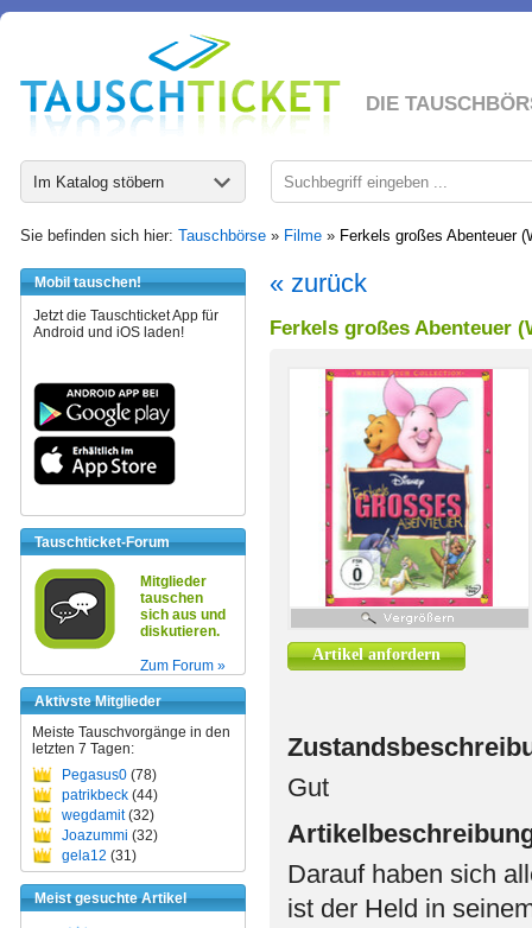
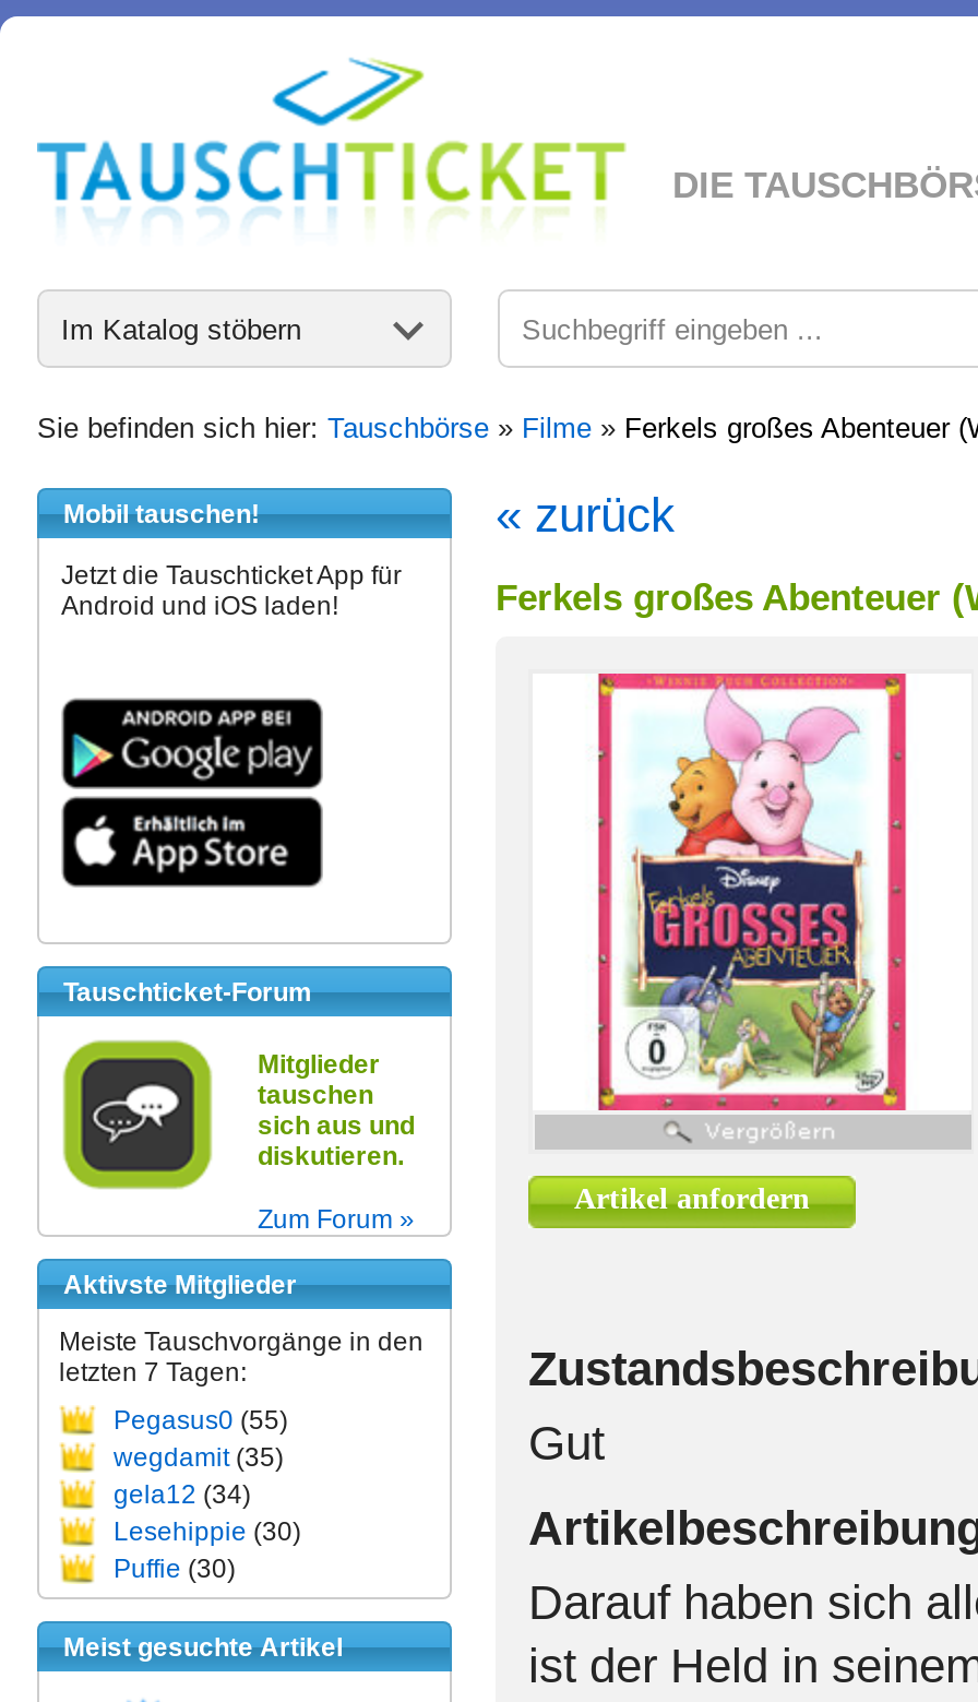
- Pegasus0 (78)
- patrikbeck (44)
- wegdamit (32)
- Joazummi (32)
- gela12 (31)
+ Pegasus0 (55)
+ wegdamit (35)
+ gela12 (34)
+ Lesehippie (30)
+ Puffie (30)
